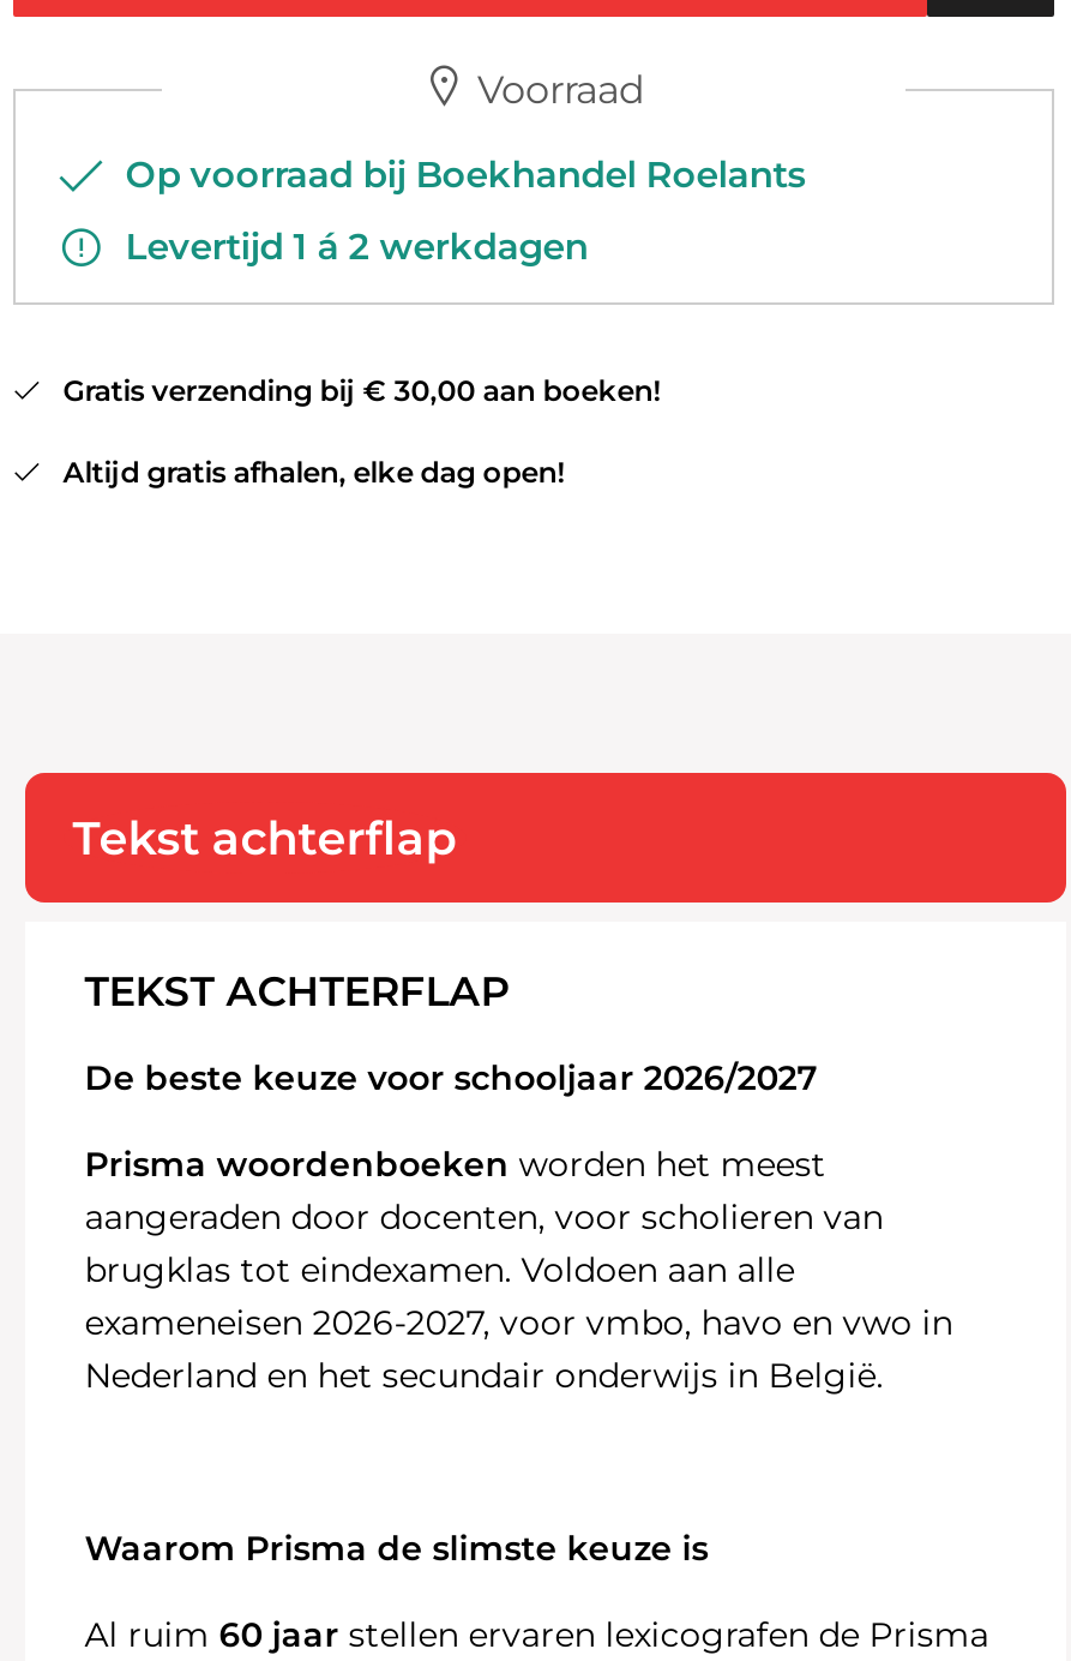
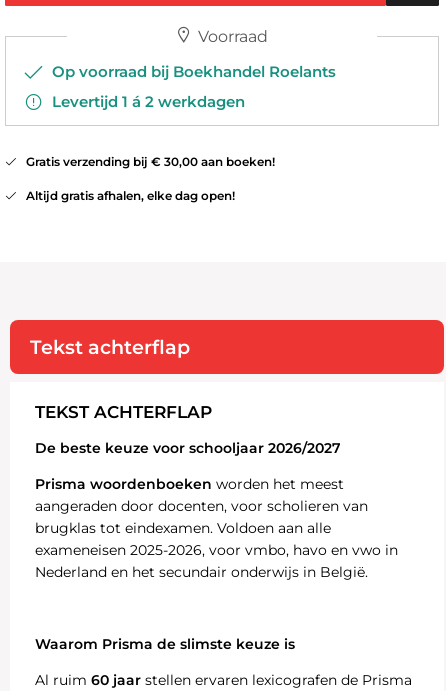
- exameneisen 2026-2027, voor vmbo, havo en vwo in
+ exameneisen 2025-2026, voor vmbo, havo en vwo in
